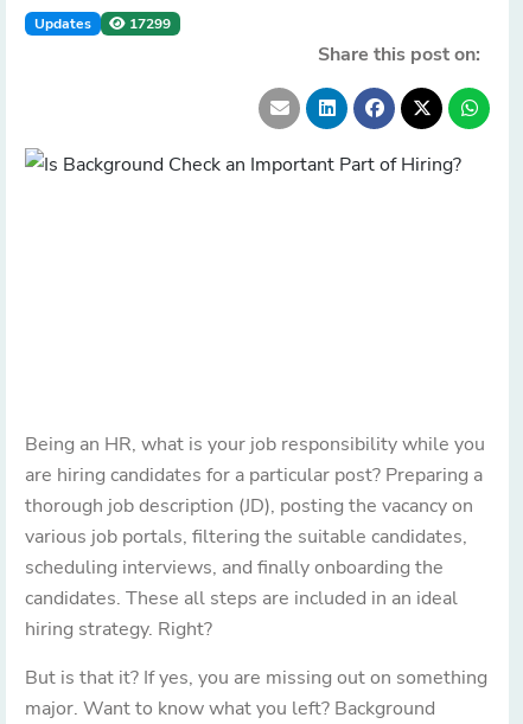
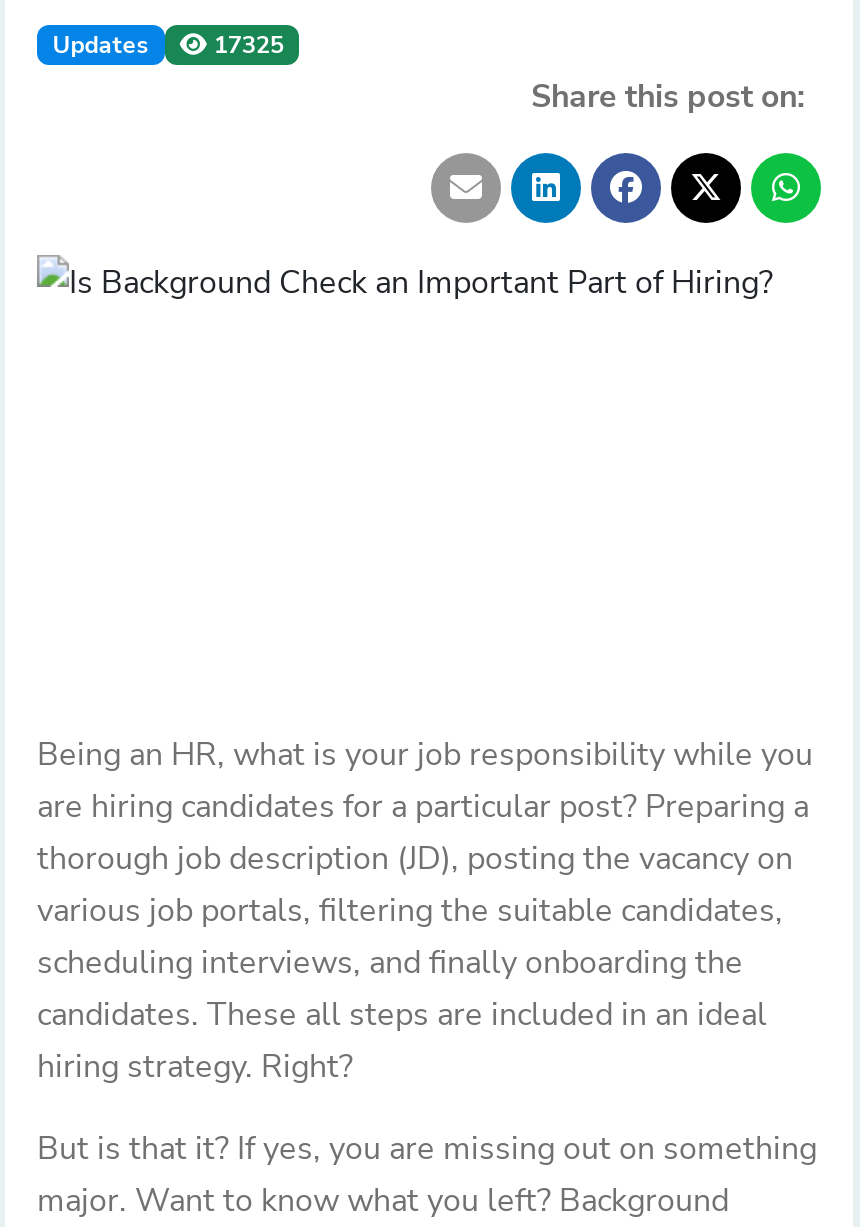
- Updates 17299
+ Updates 17325
